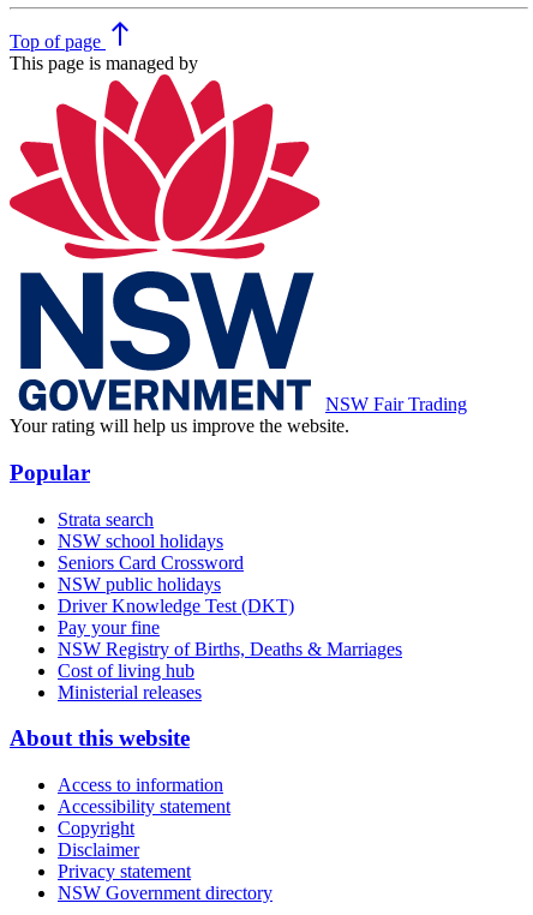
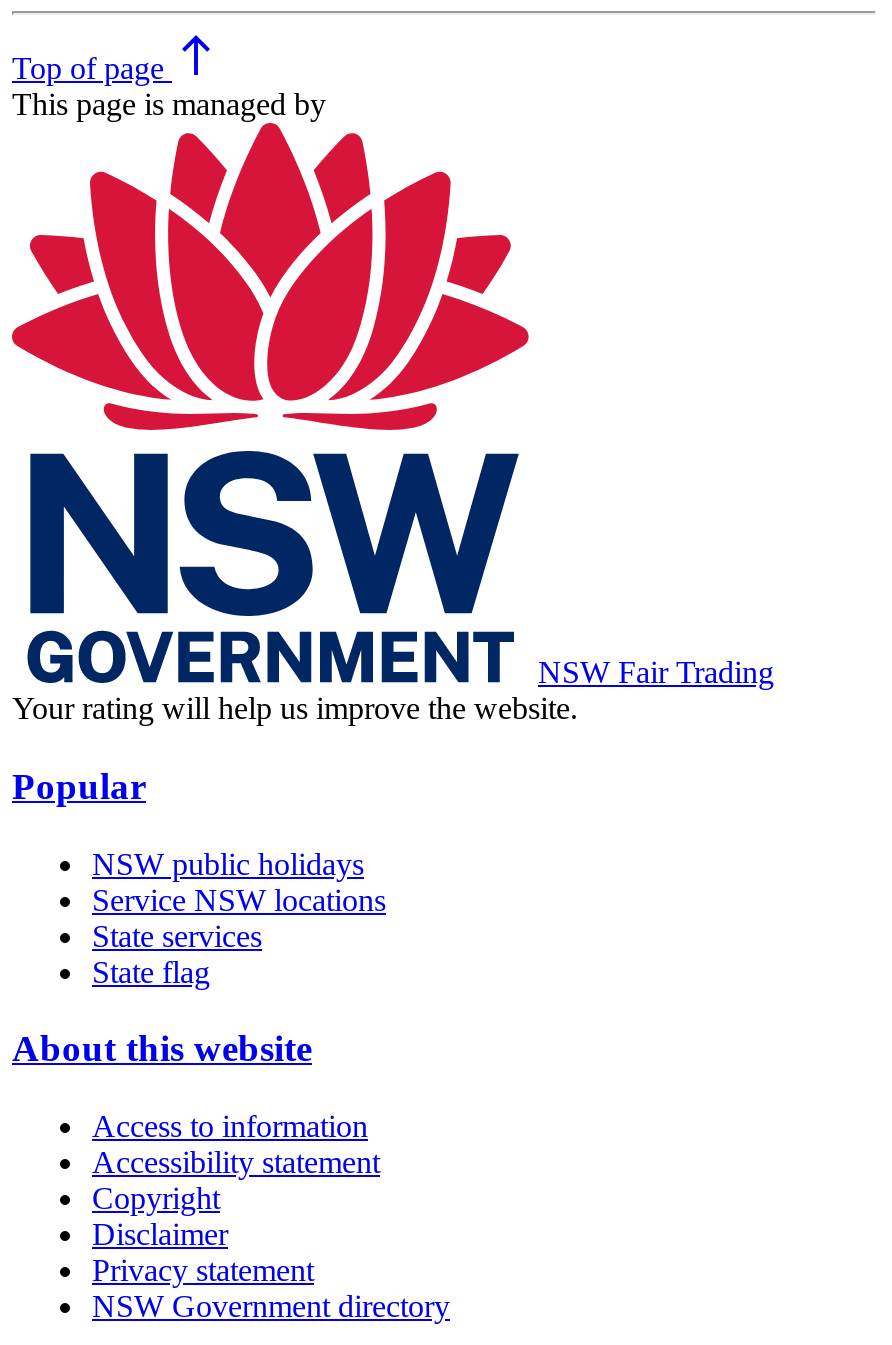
- Strata search
- NSW school holidays
- Seniors Card Crossword

- Driver Knowledge Test (DKT)
- Pay your fine
- NSW Registry of Births, Deaths & Marriages
- Cost of living hub
- Ministerial releases
+ Service NSW locations
+ State services
+ State flag
